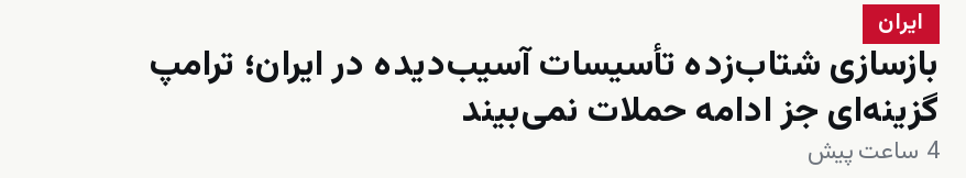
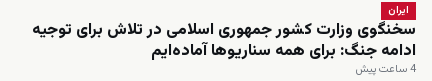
- بازسازی شتاب‌زده تأسیسات آسیب‌دیده در ایران؛ ترامپ
- گزینه‌ای جز ادامه حملات نمی‌بیند
+ سخنگوی وزارت کشور جمهوری اسلامی در تلاش برای توجیه
+ ادامه جنگ: برای همه سناریوها آماده‌ایم
